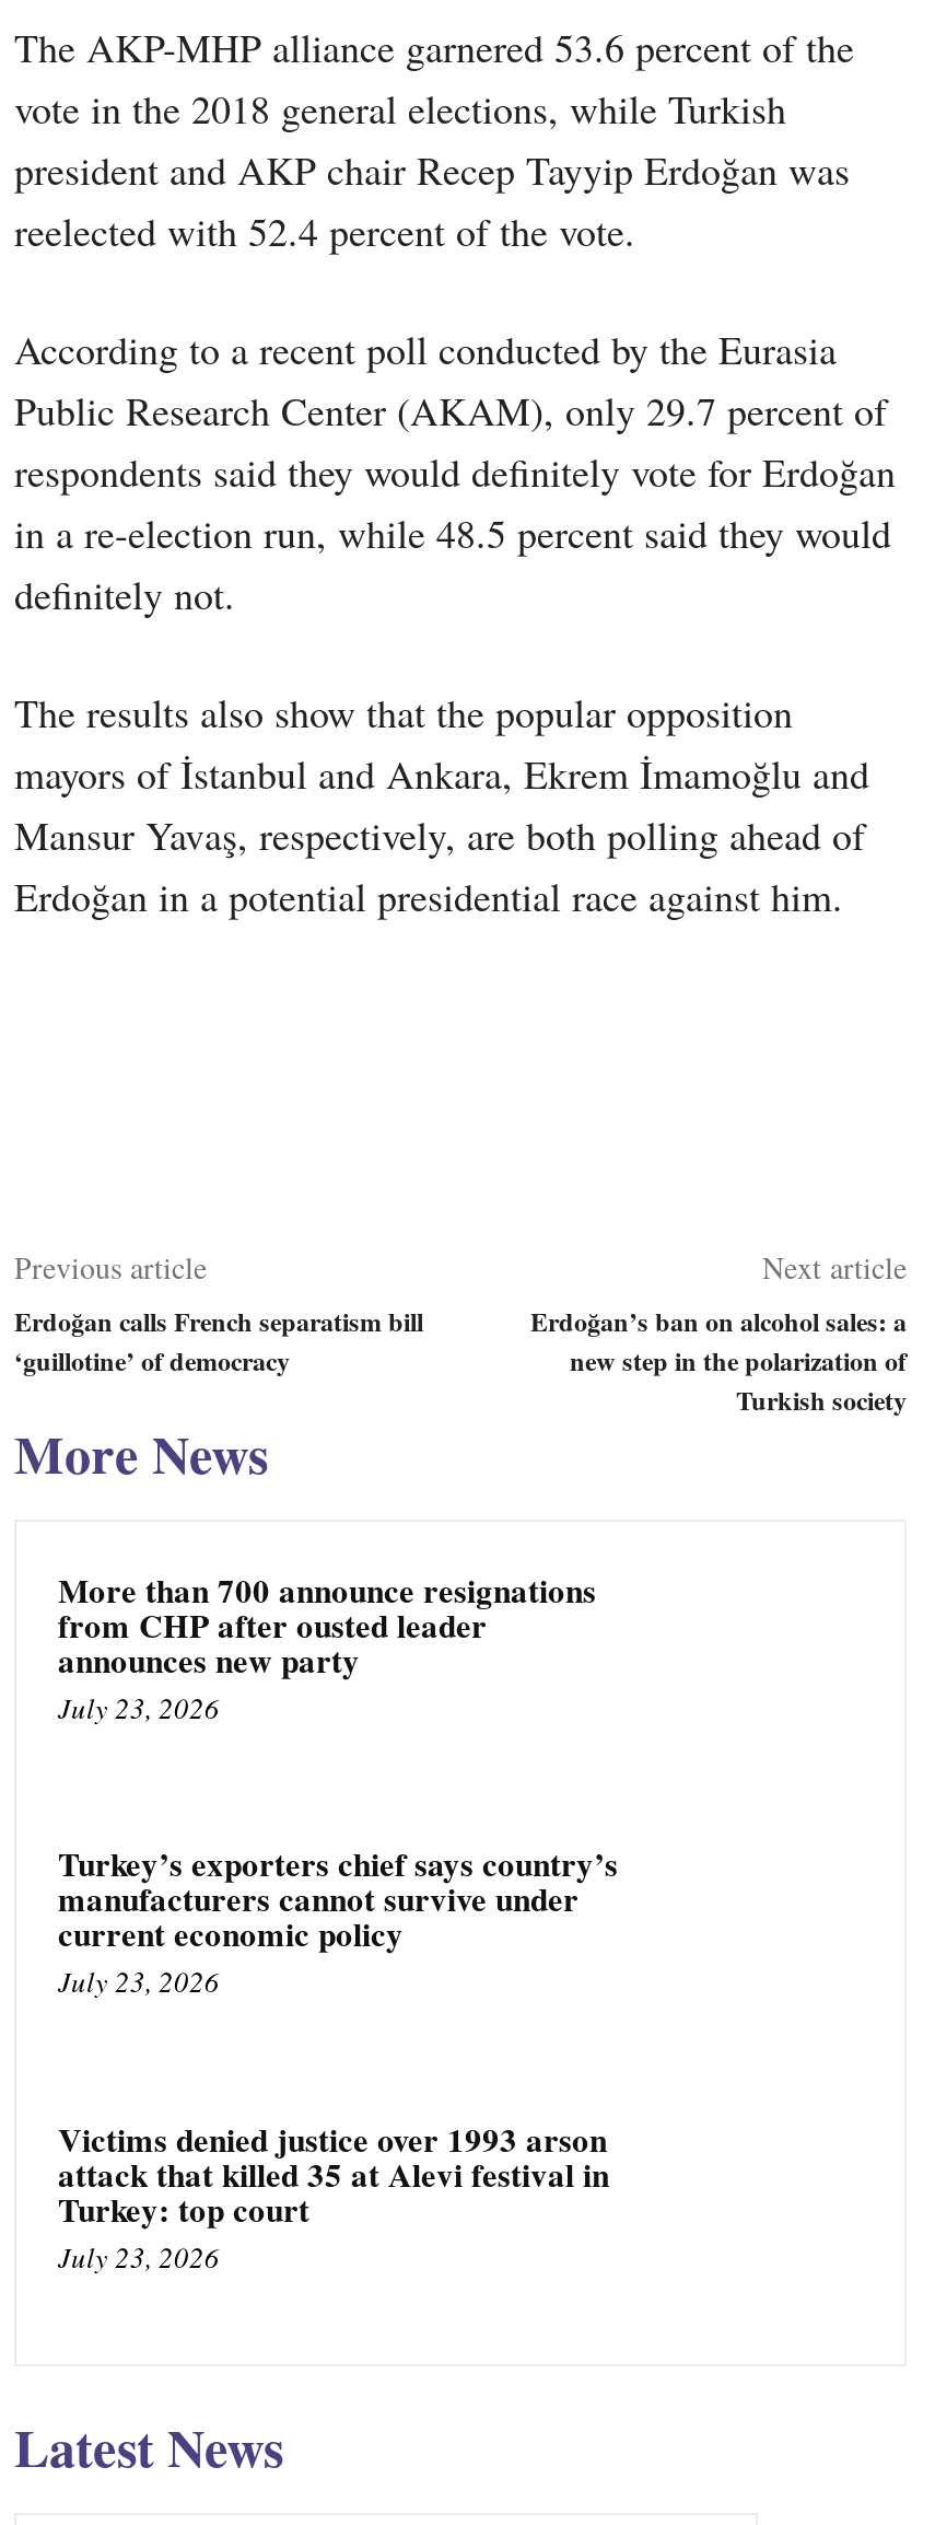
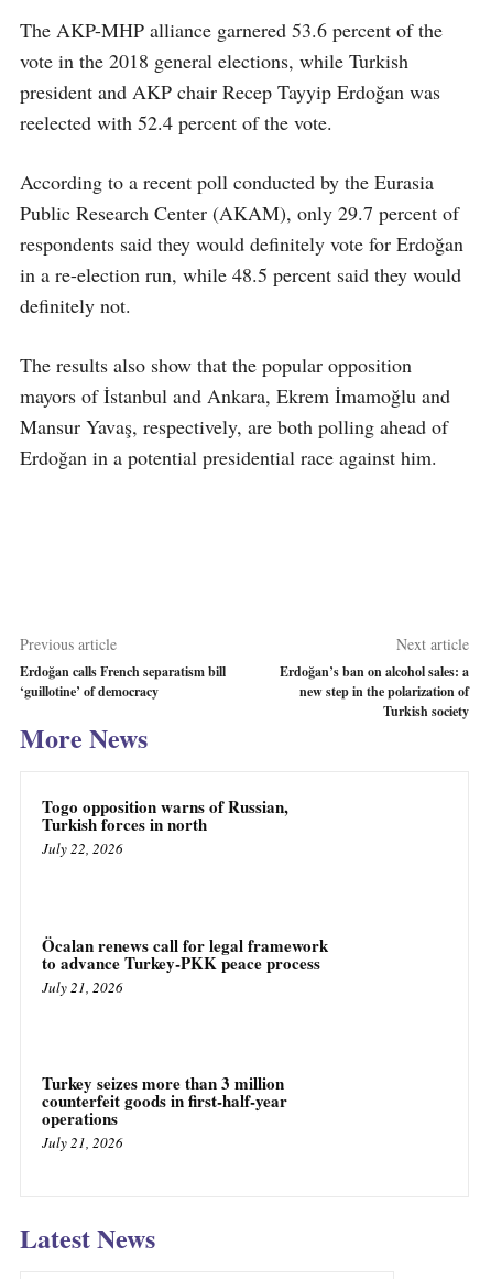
- More than 700 announce resignations
- from CHP after ousted leader
- announces new party
- July 23, 2026
+ Togo opposition warns of Russian,
+ Turkish forces in north
+ July 22, 2026

- Turkey’s exporters chief says country’s
- manufacturers cannot survive under
- current economic policy
- July 23, 2026
+ Öcalan renews call for legal framework
+ to advance Turkey-PKK peace process
+ July 21, 2026

- Victims denied justice over 1993 arson
- attack that killed 35 at Alevi festival in
- Turkey: top court
- July 23, 2026
+ Turkey seizes more than 3 million
+ counterfeit goods in first-half-year
+ operations
+ July 21, 2026
